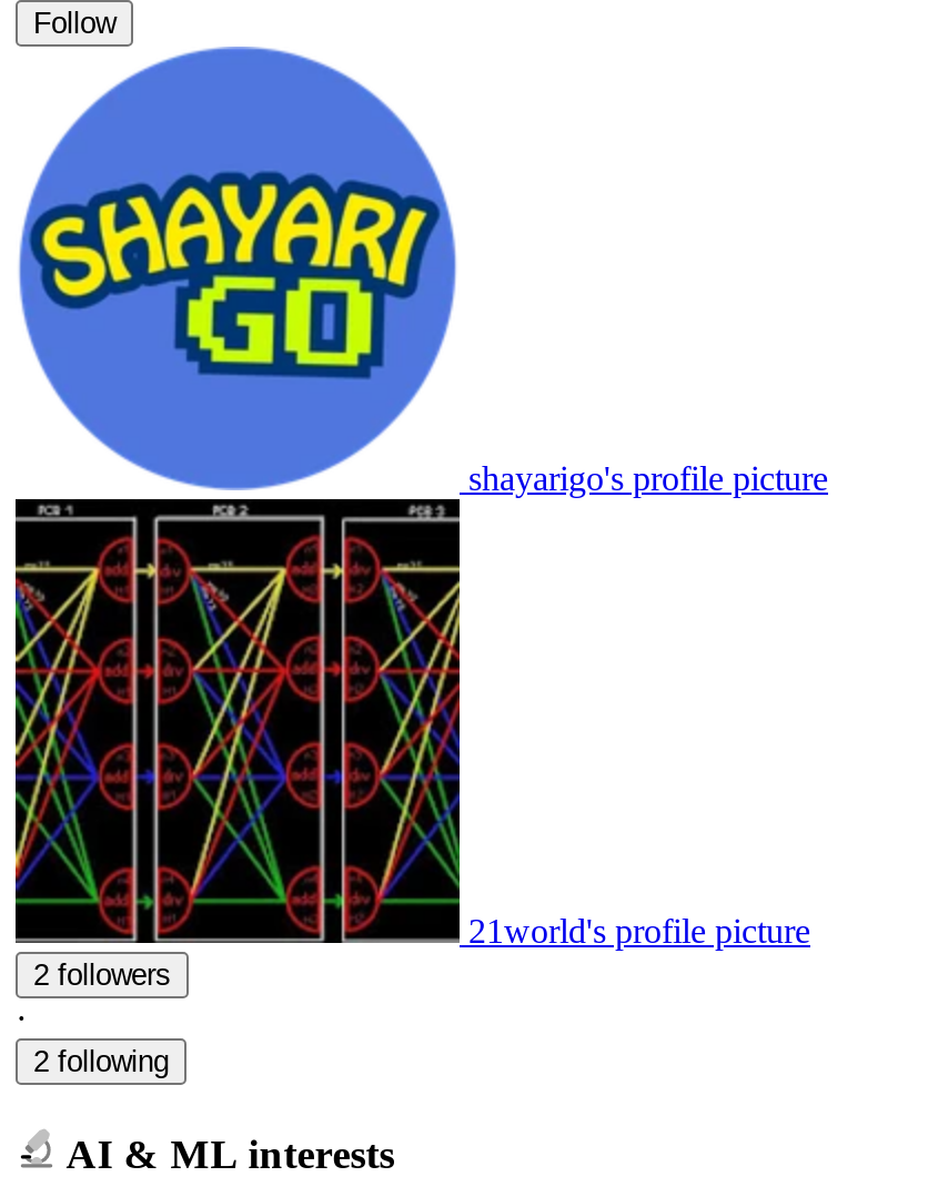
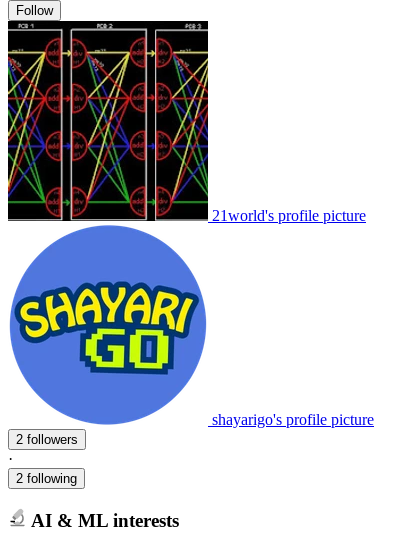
moved down: [image] | shayarigo's profile picture

moved up: [image] | 21world's profile picture
